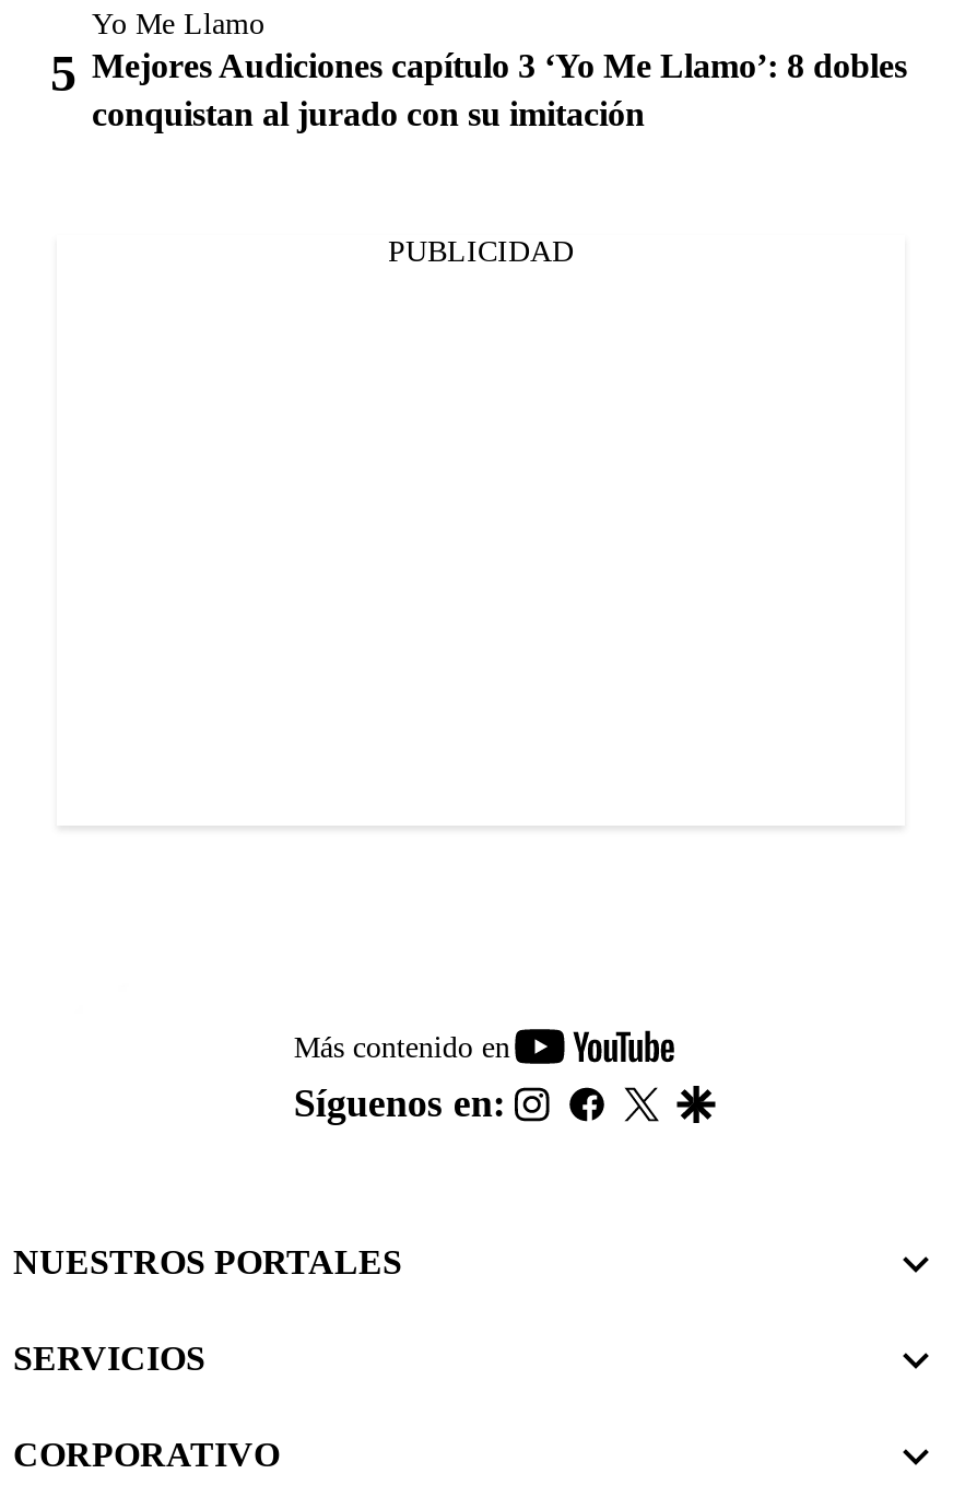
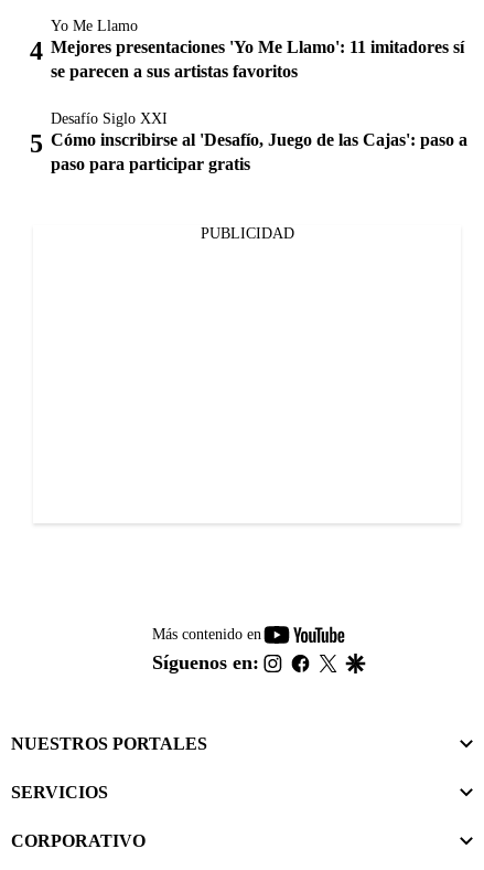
- Mejores Audiciones capítulo 3 ‘Yo Me Llamo’: 8 dobles
- conquistan al jurado con su imitación
+ Mejores presentaciones 'Yo Me Llamo': 11 imitadores sí
+ se parecen a sus artistas favoritos
+ Desafío Siglo XXI
+ Cómo inscribirse al 'Desafío, Juego de las Cajas': paso a
+ paso para participar gratis
